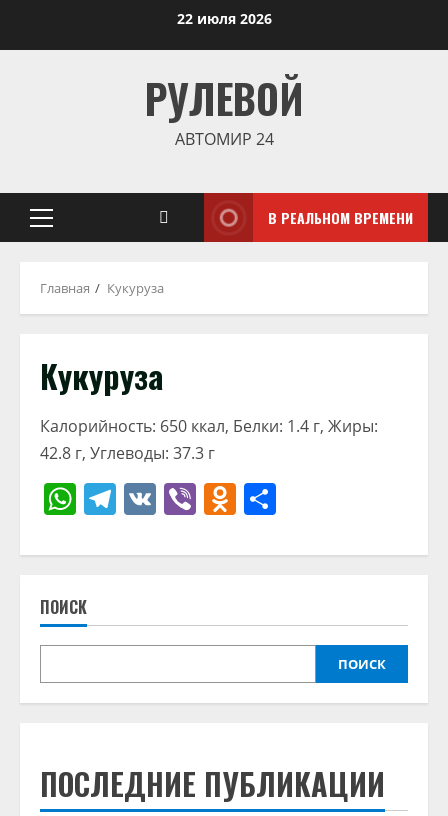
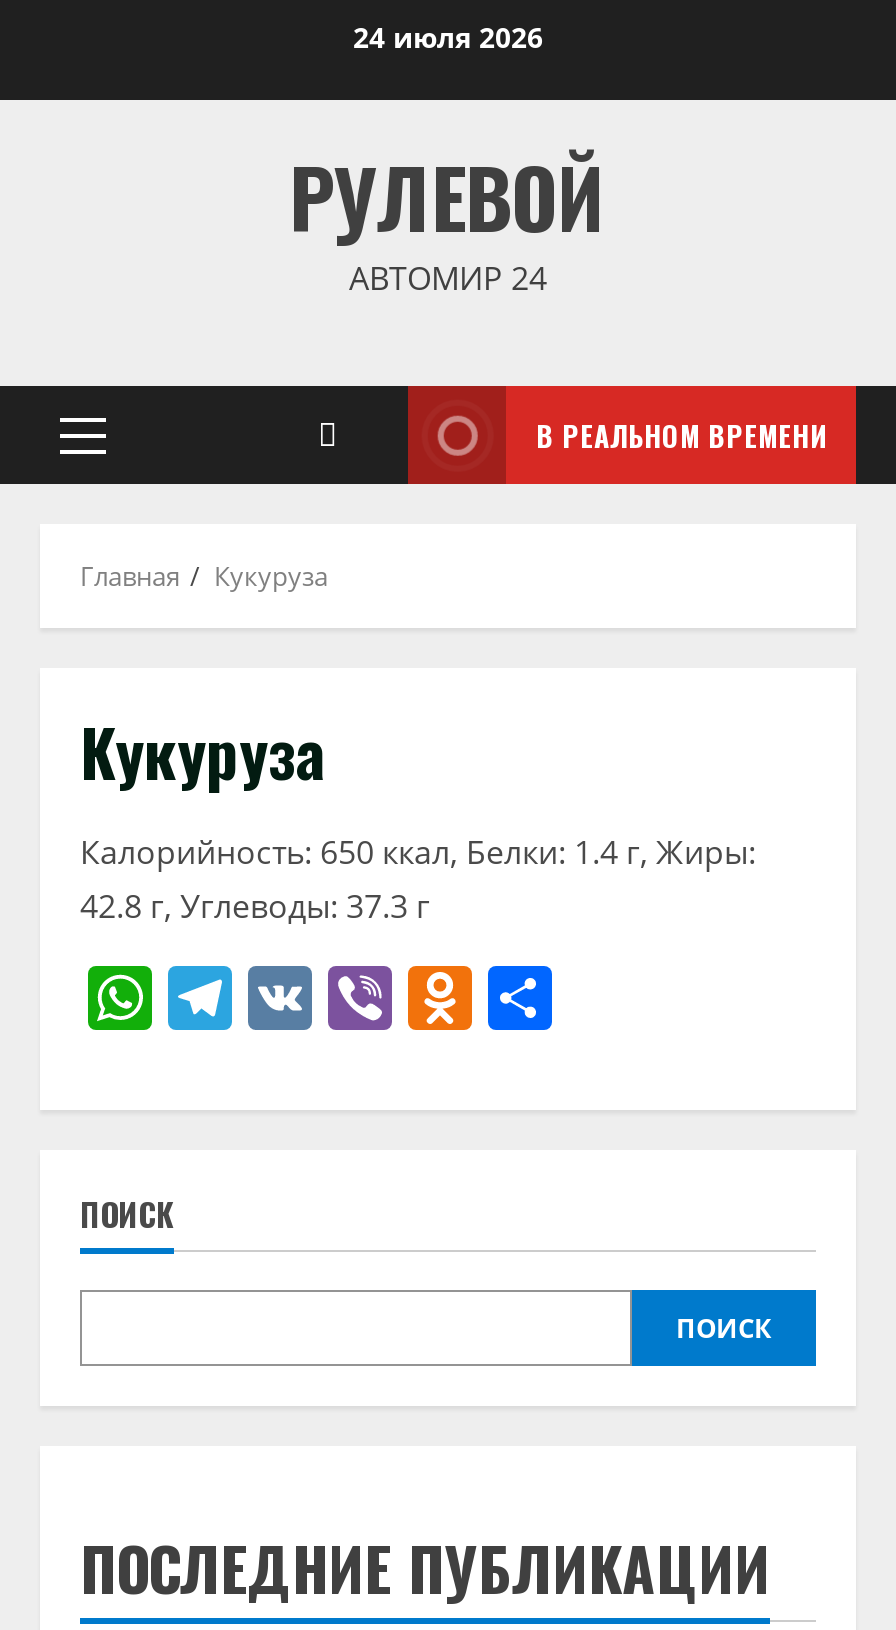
- 22 июля 2026
+ 24 июля 2026
